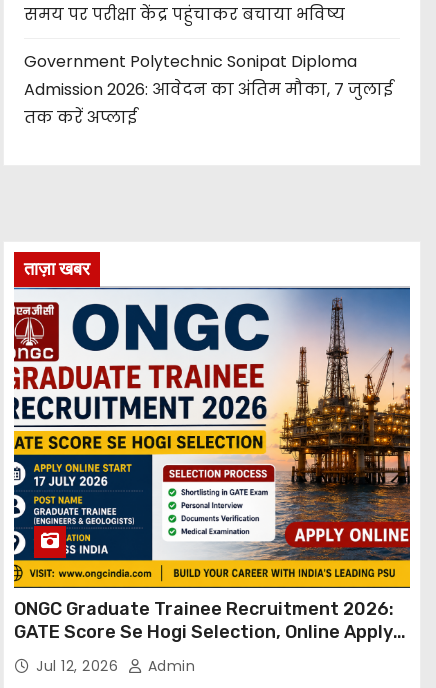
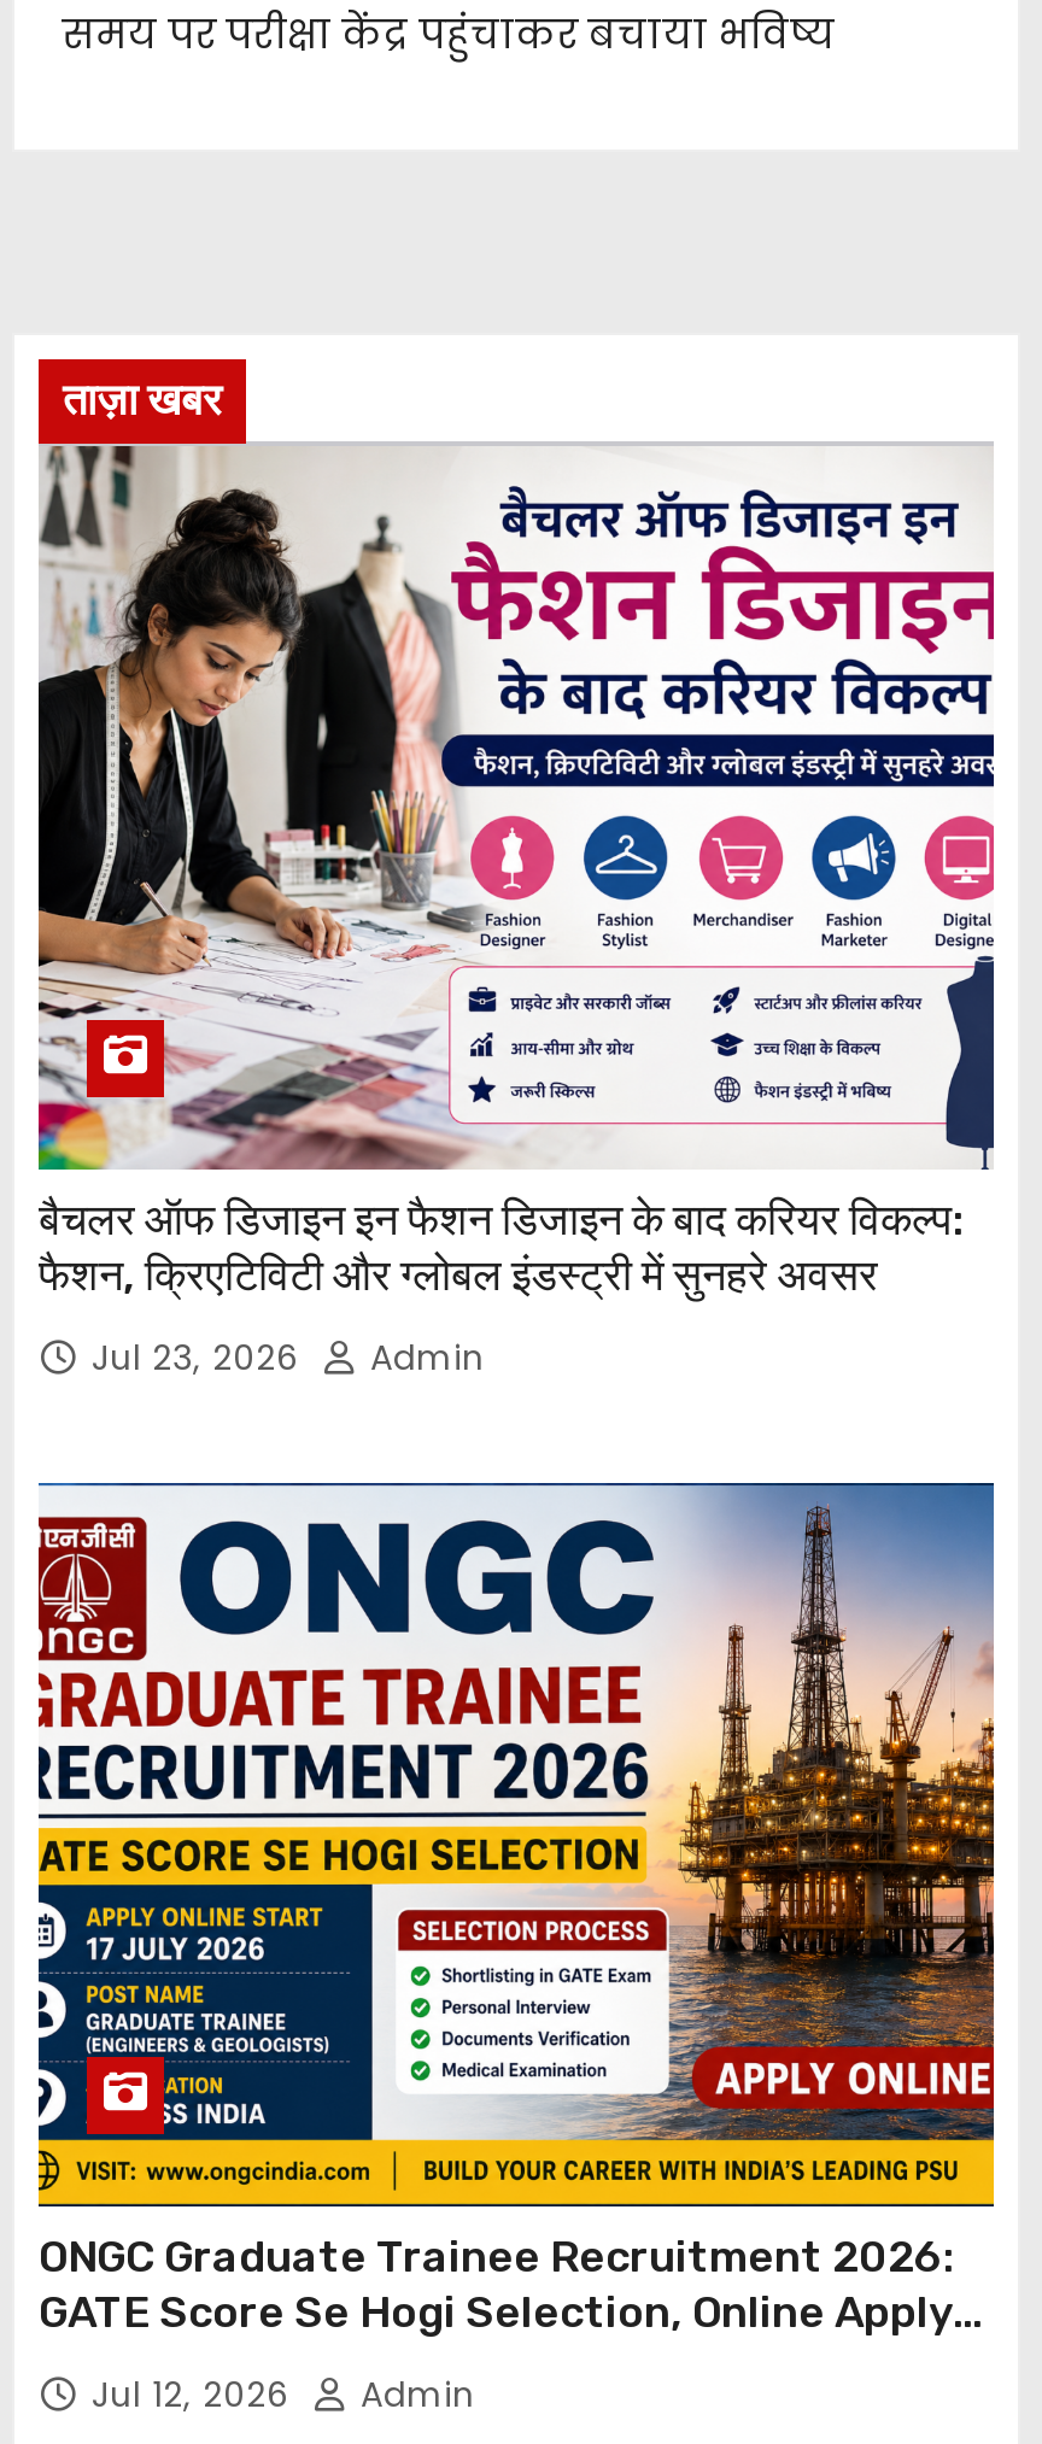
- Government Polytechnic Sonipat Diploma
- Admission 2026: आवेदन का अंतिम मौका, 7 जुलाई
- तक करें अप्लाई

moved up: ताज़ा खबर

+ [image]
+ बैचलर ऑफ डिजाइन इन फैशन डिजाइन के बाद करियर विकल्प:
+ फैशन, क्रिएटिविटी और ग्लोबल इंडस्ट्री में सुनहरे अवसर
+ Jul 23, 2026
+ Admin
